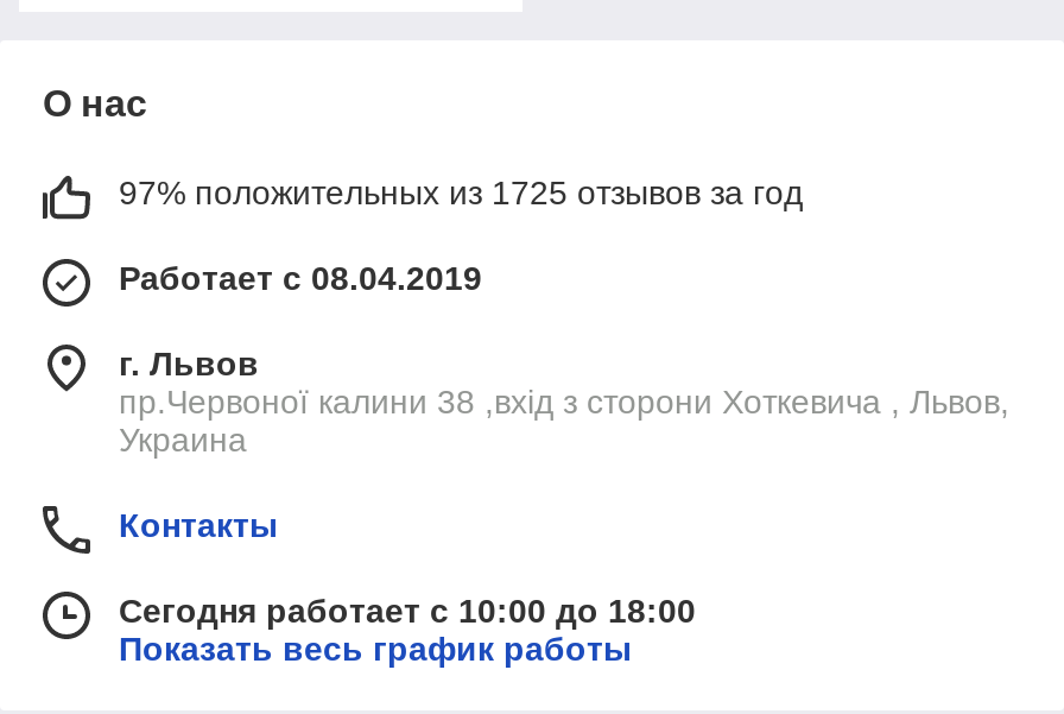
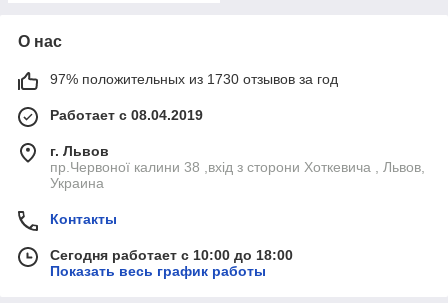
- 97% положительных из 1725 отзывов за год
+ 97% положительных из 1730 отзывов за год
